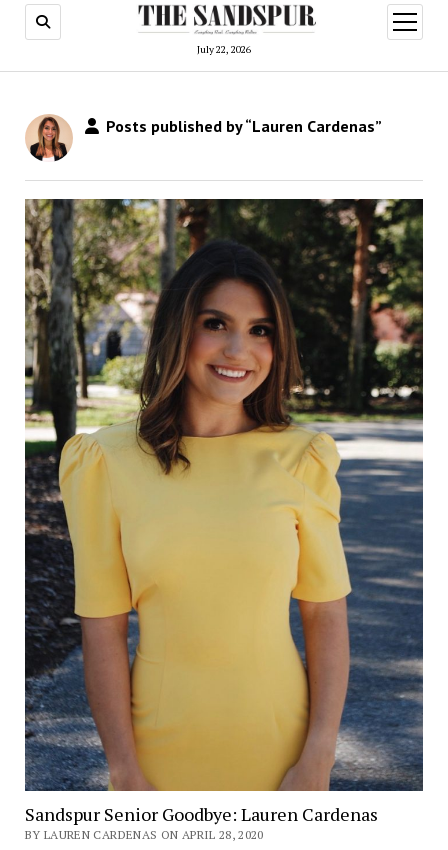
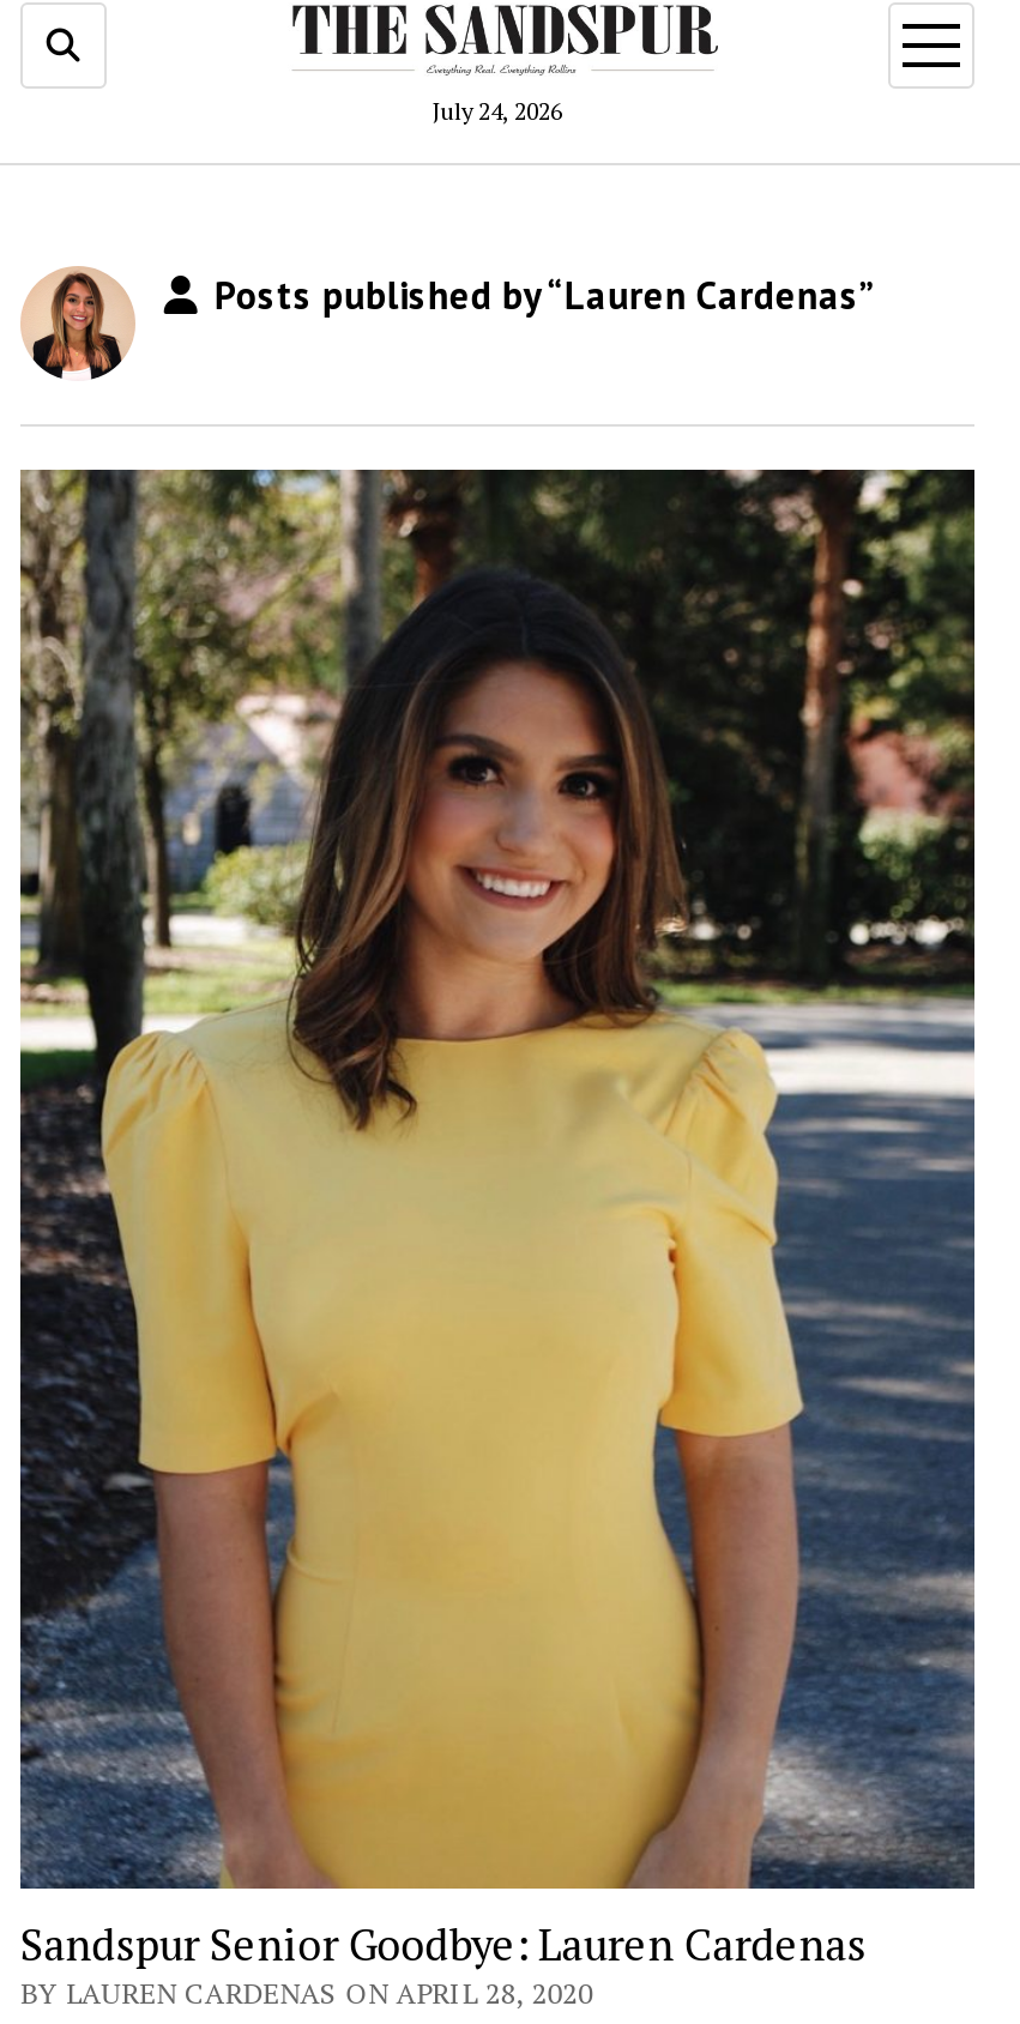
- July 22, 2026
+ July 24, 2026
